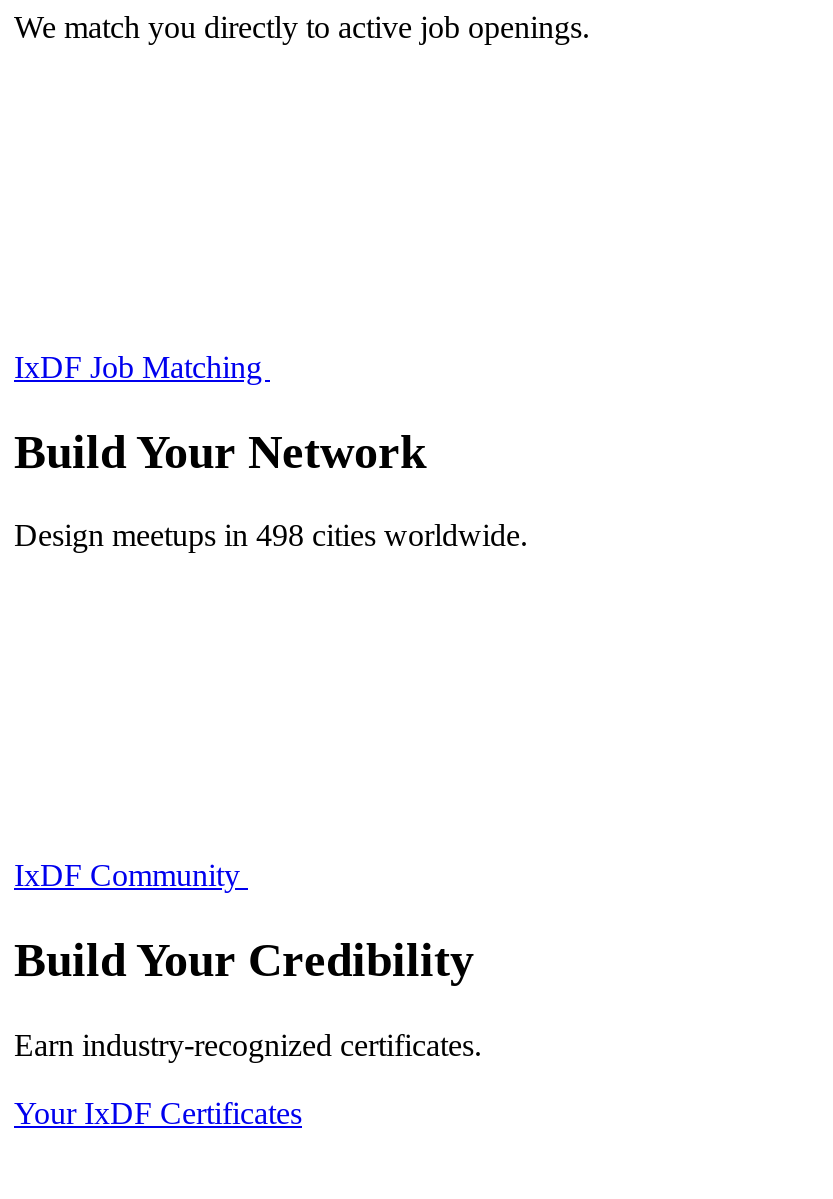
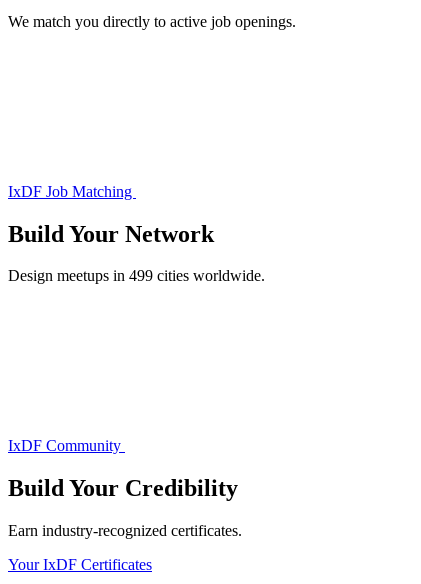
- Design meetups in 498 cities worldwide.
+ Design meetups in 499 cities worldwide.
